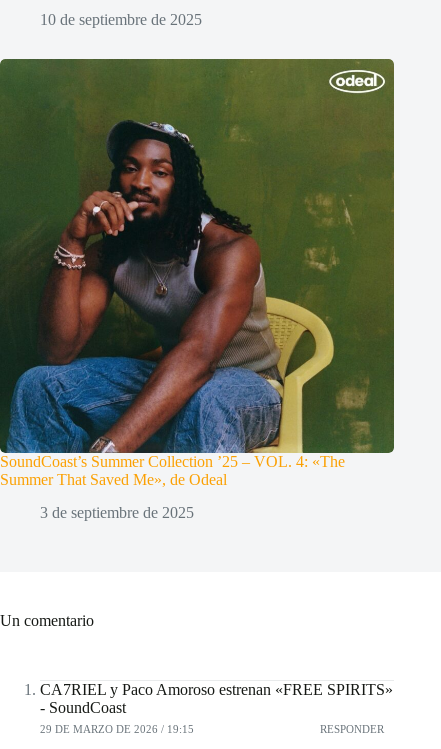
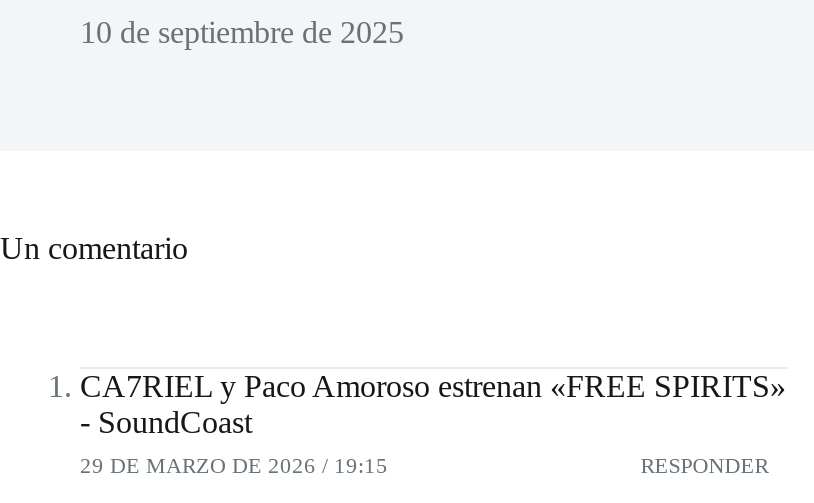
- [image]
- SoundCoast’s Summer Collection ’25 – VOL. 4: «The
- Summer That Saved Me», de Odeal
- 3 de septiembre de 2025
